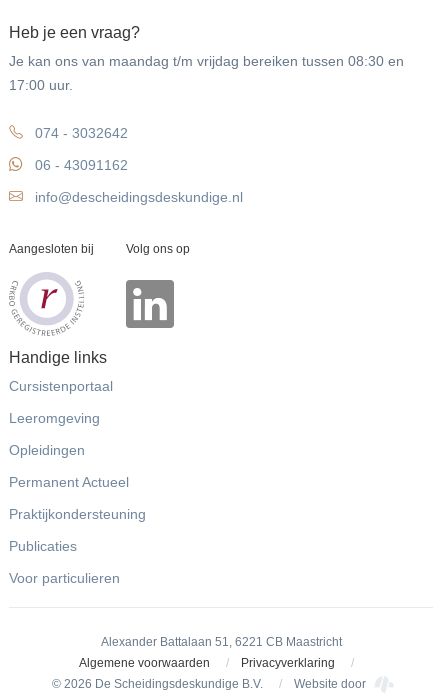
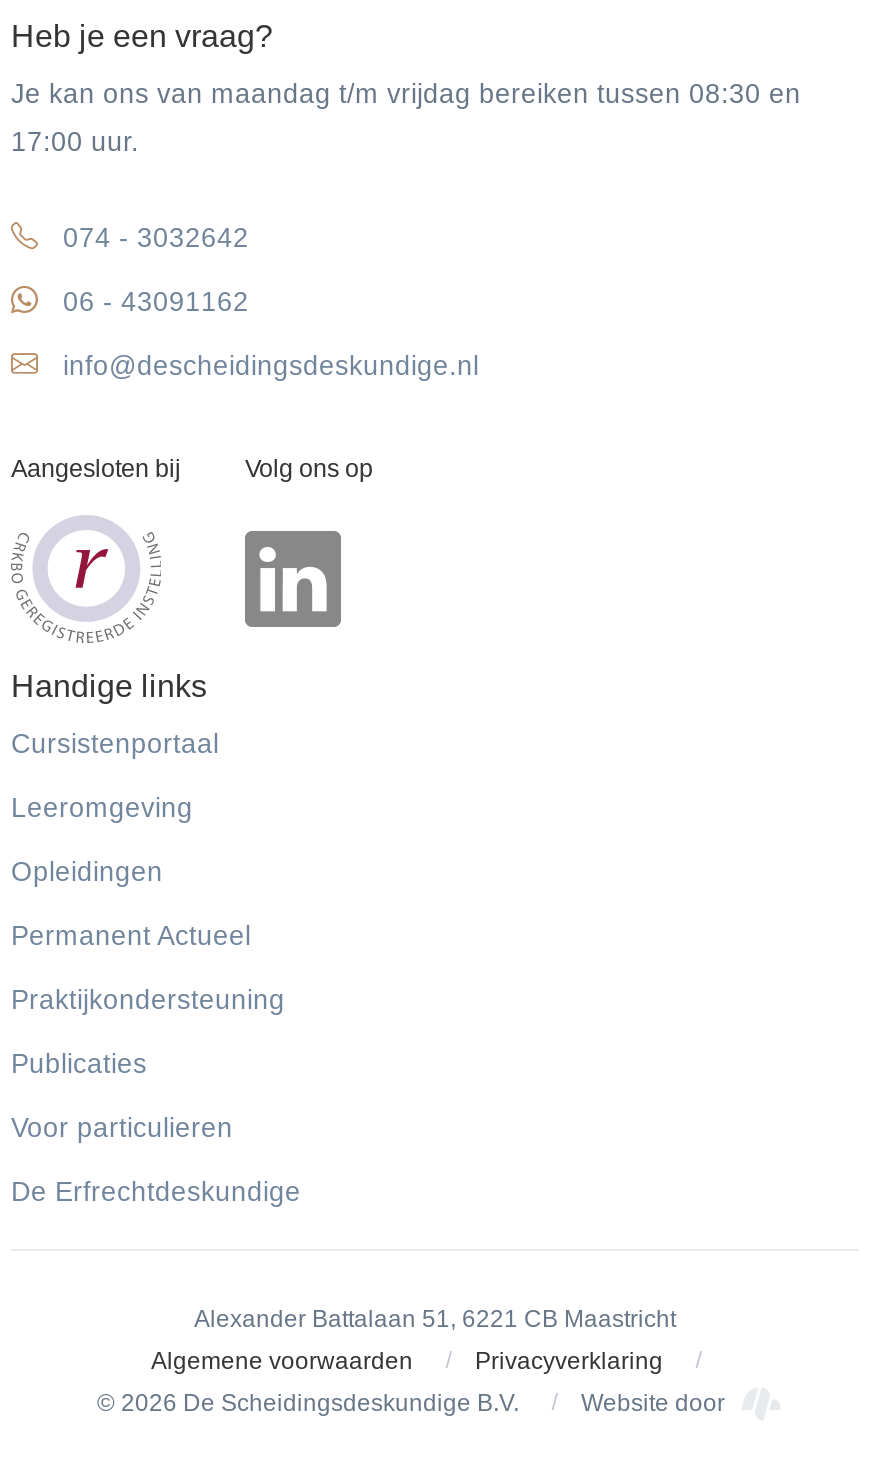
+ De Erfrechtdeskundige
